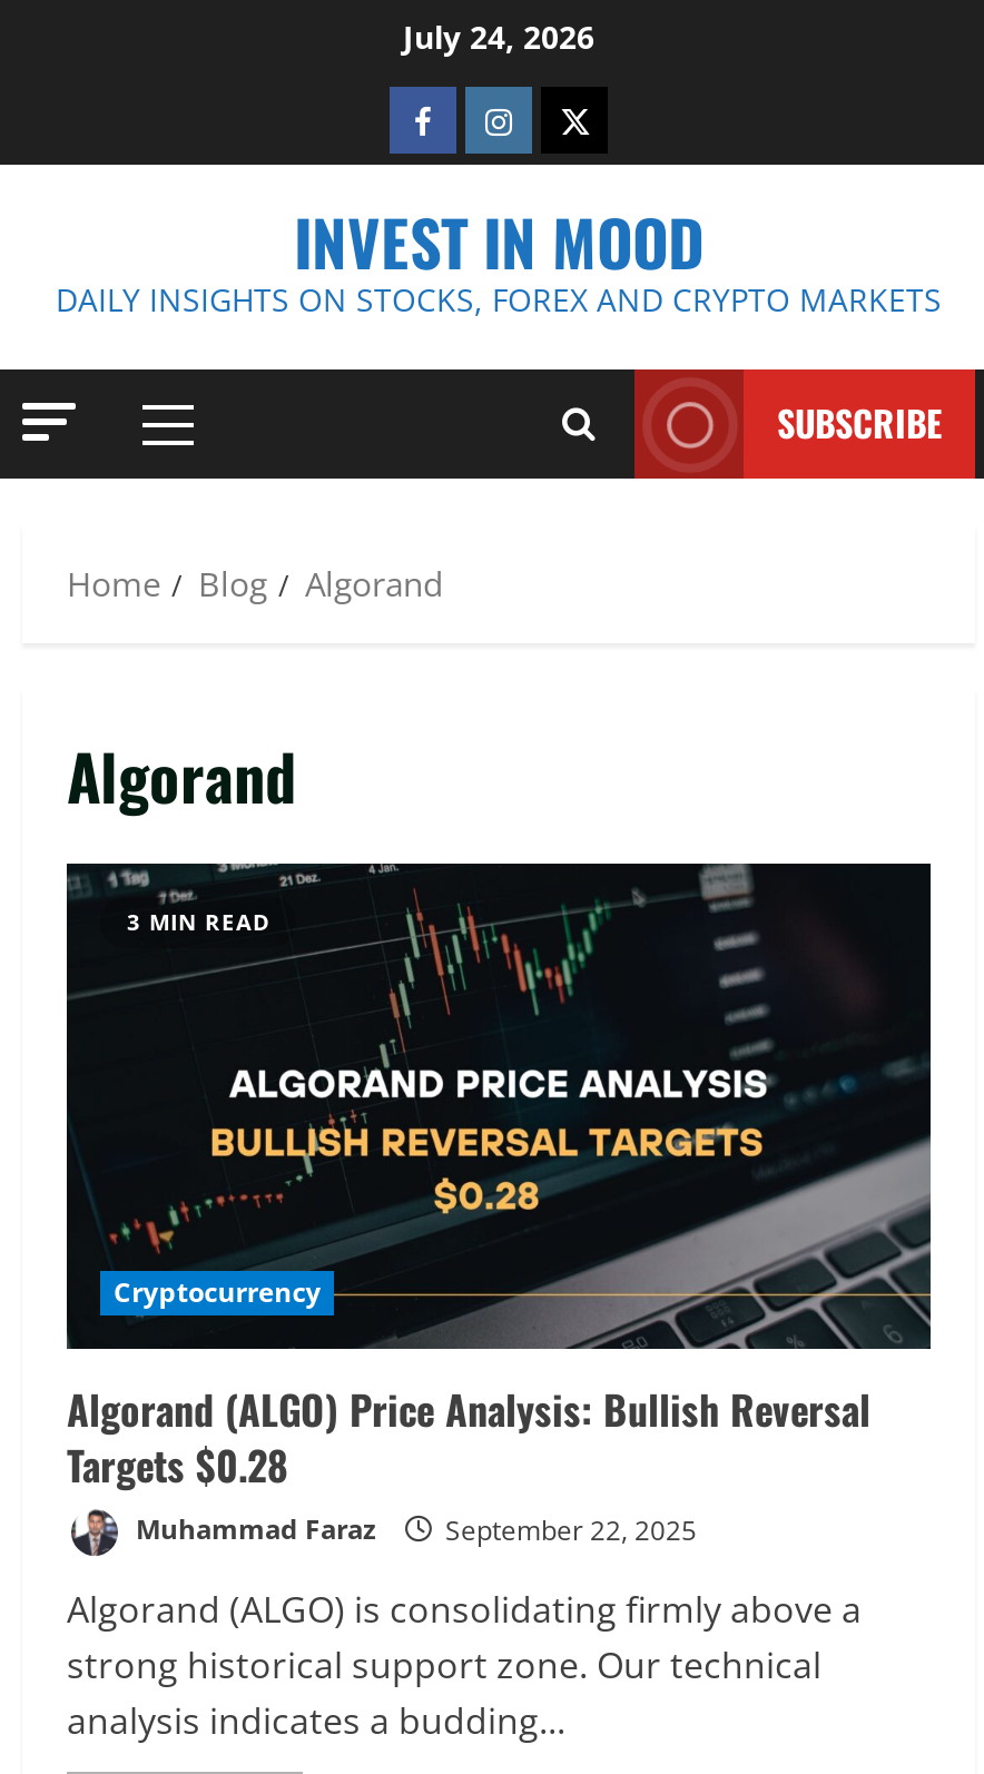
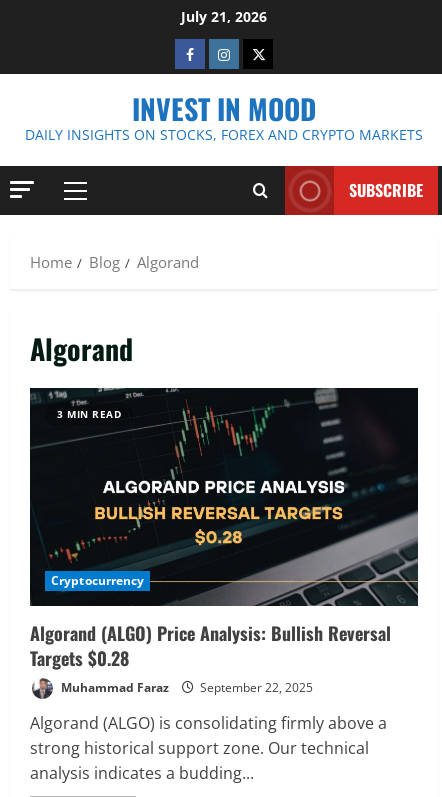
- July 24, 2026
+ July 21, 2026
